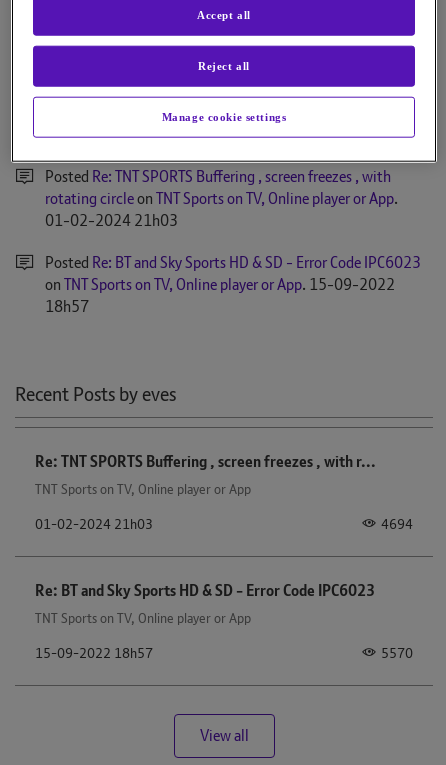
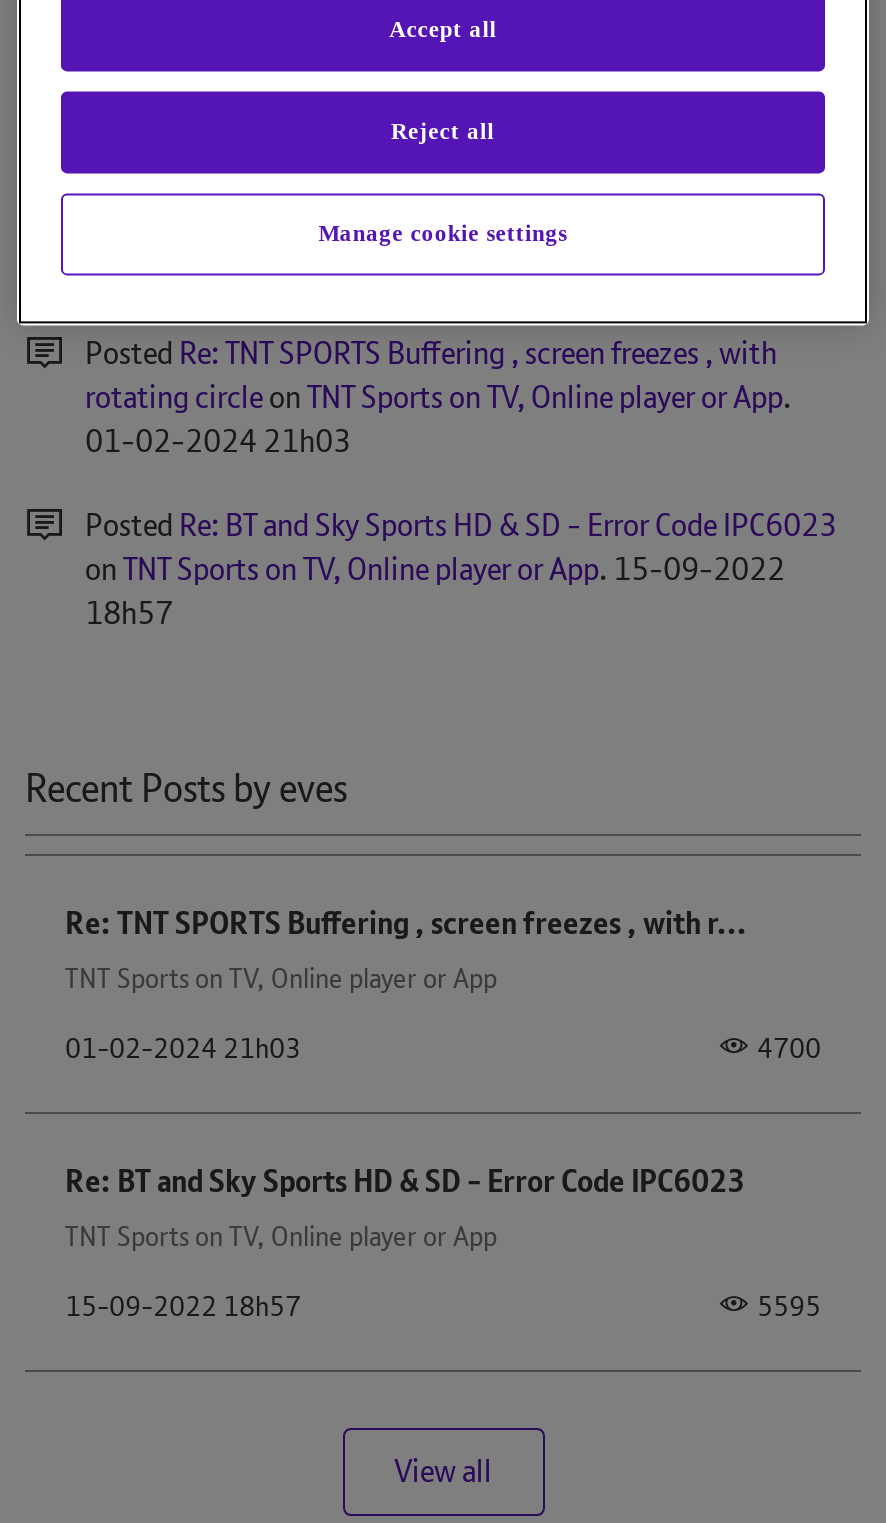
- 4694
+ 4700

- 5570
+ 5595
